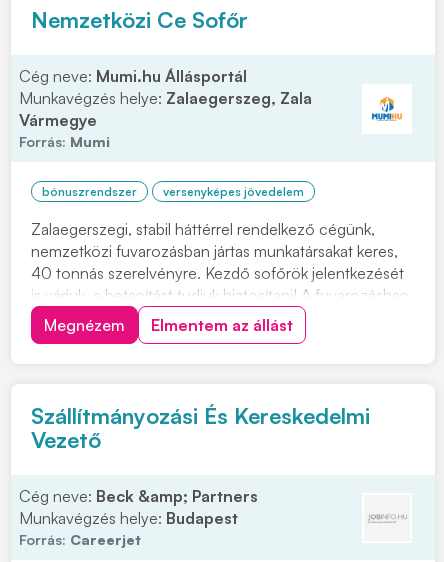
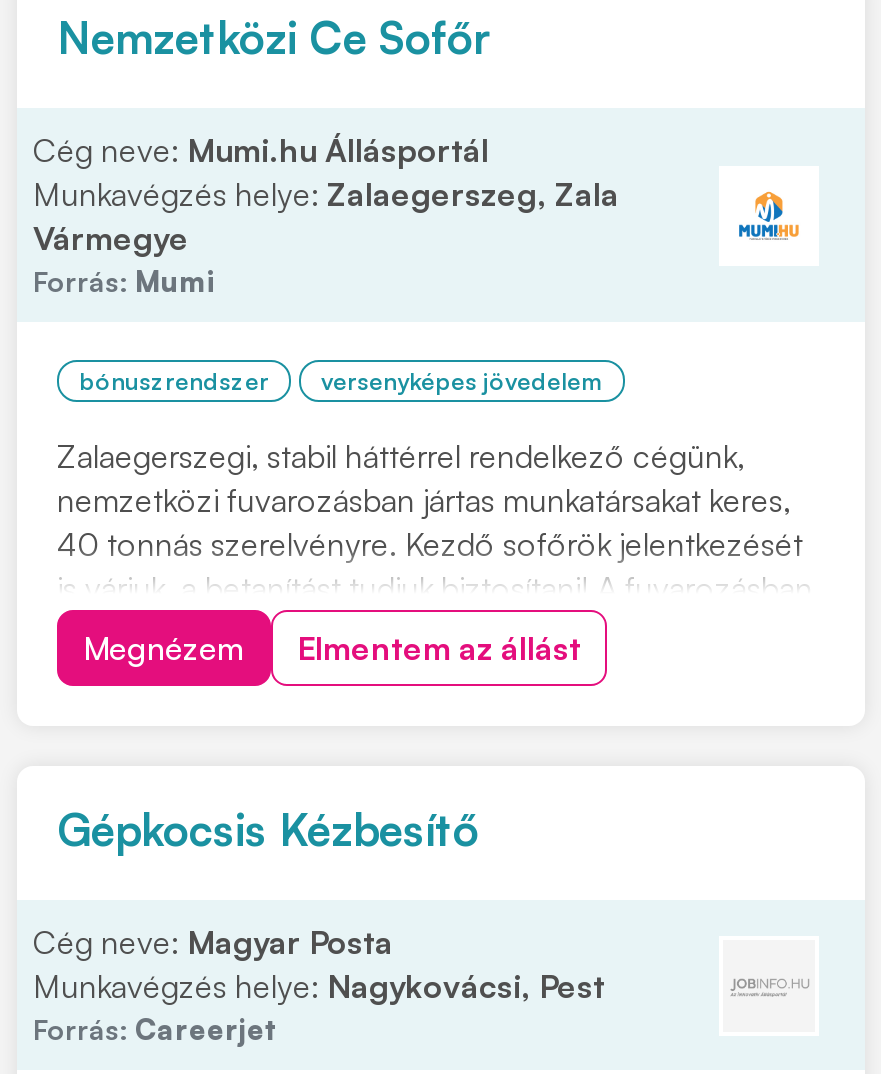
- Szállítmányozási És Kereskedelmi
- Vezető
+ Gépkocsis Kézbesítő

- Cég neve: Beck &amp; Partners
- Munkavégzés helye: Budapest
+ Cég neve: Magyar Posta
+ Munkavégzés helye: Nagykovácsi, Pest
